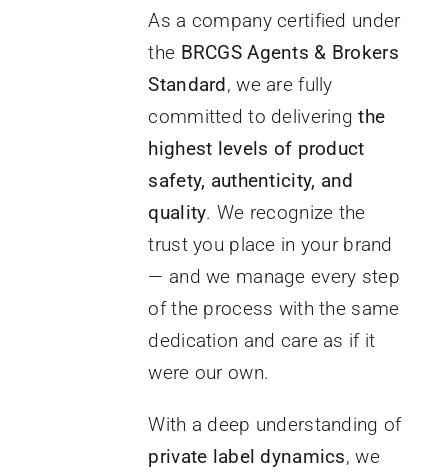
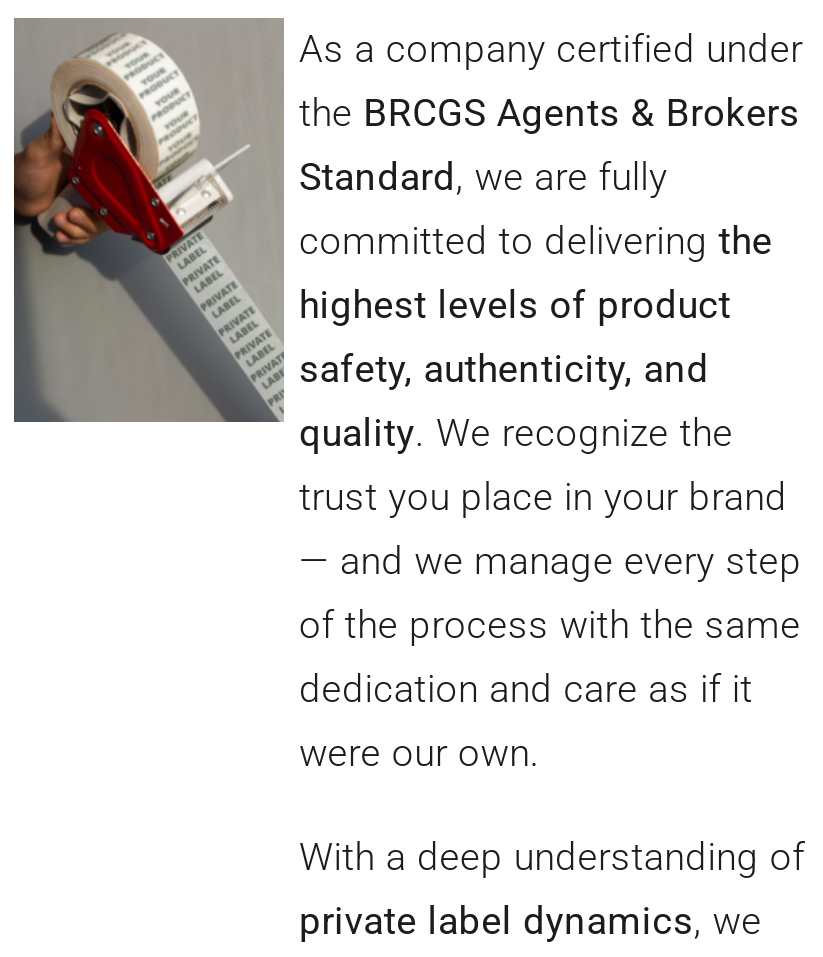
+ [image]
